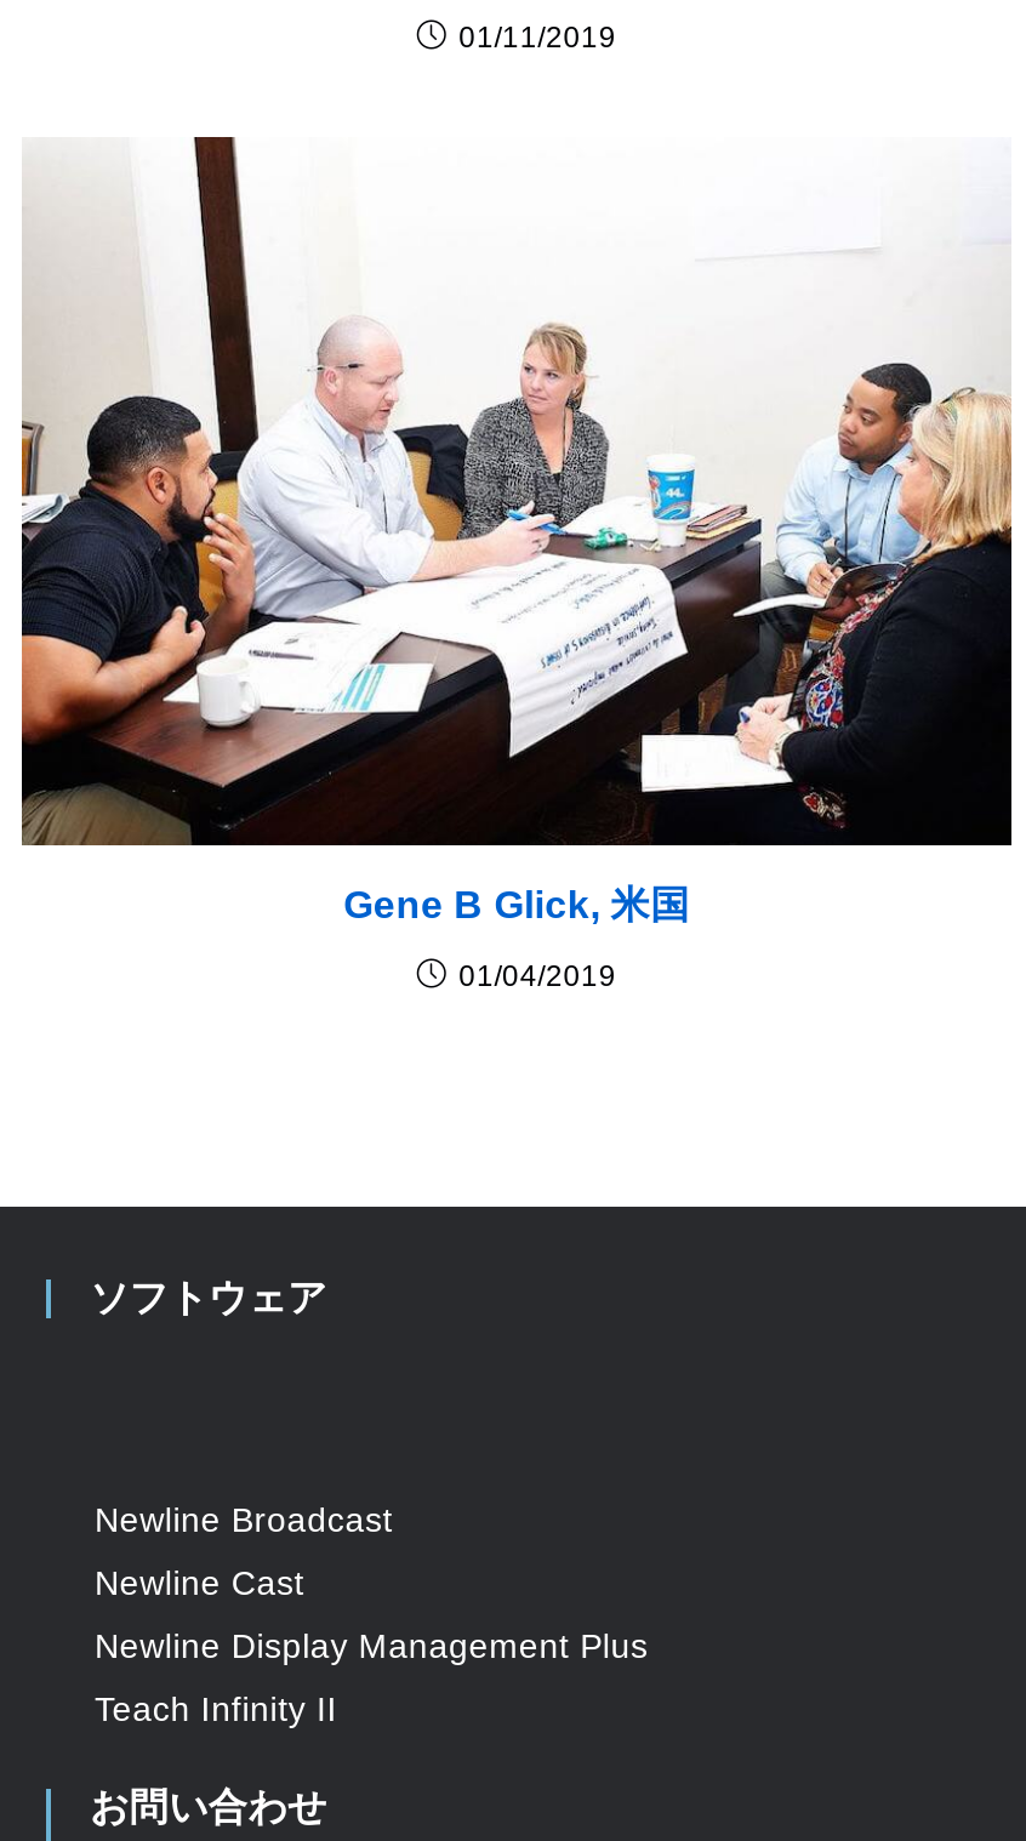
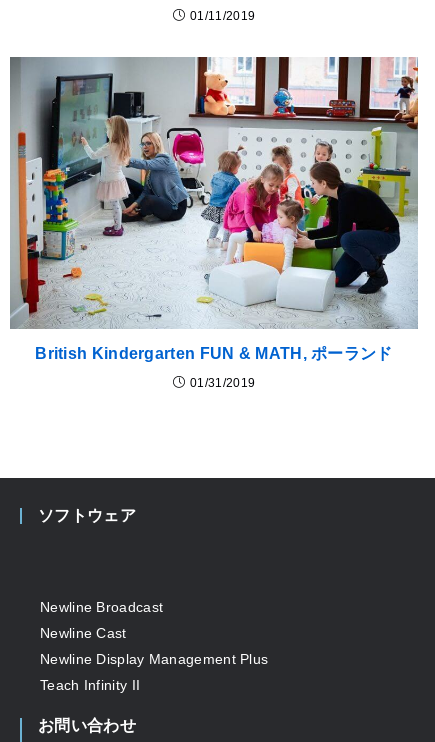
- [image]
- Gene B Glick, 米国
+ [image]
+ British Kindergarten FUN & MATH, ポーランド

- 01/04/2019
+ 01/31/2019
